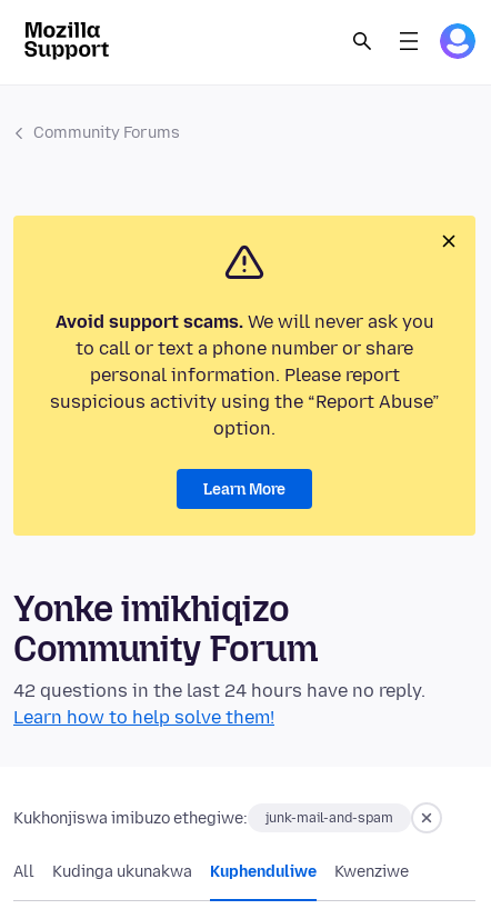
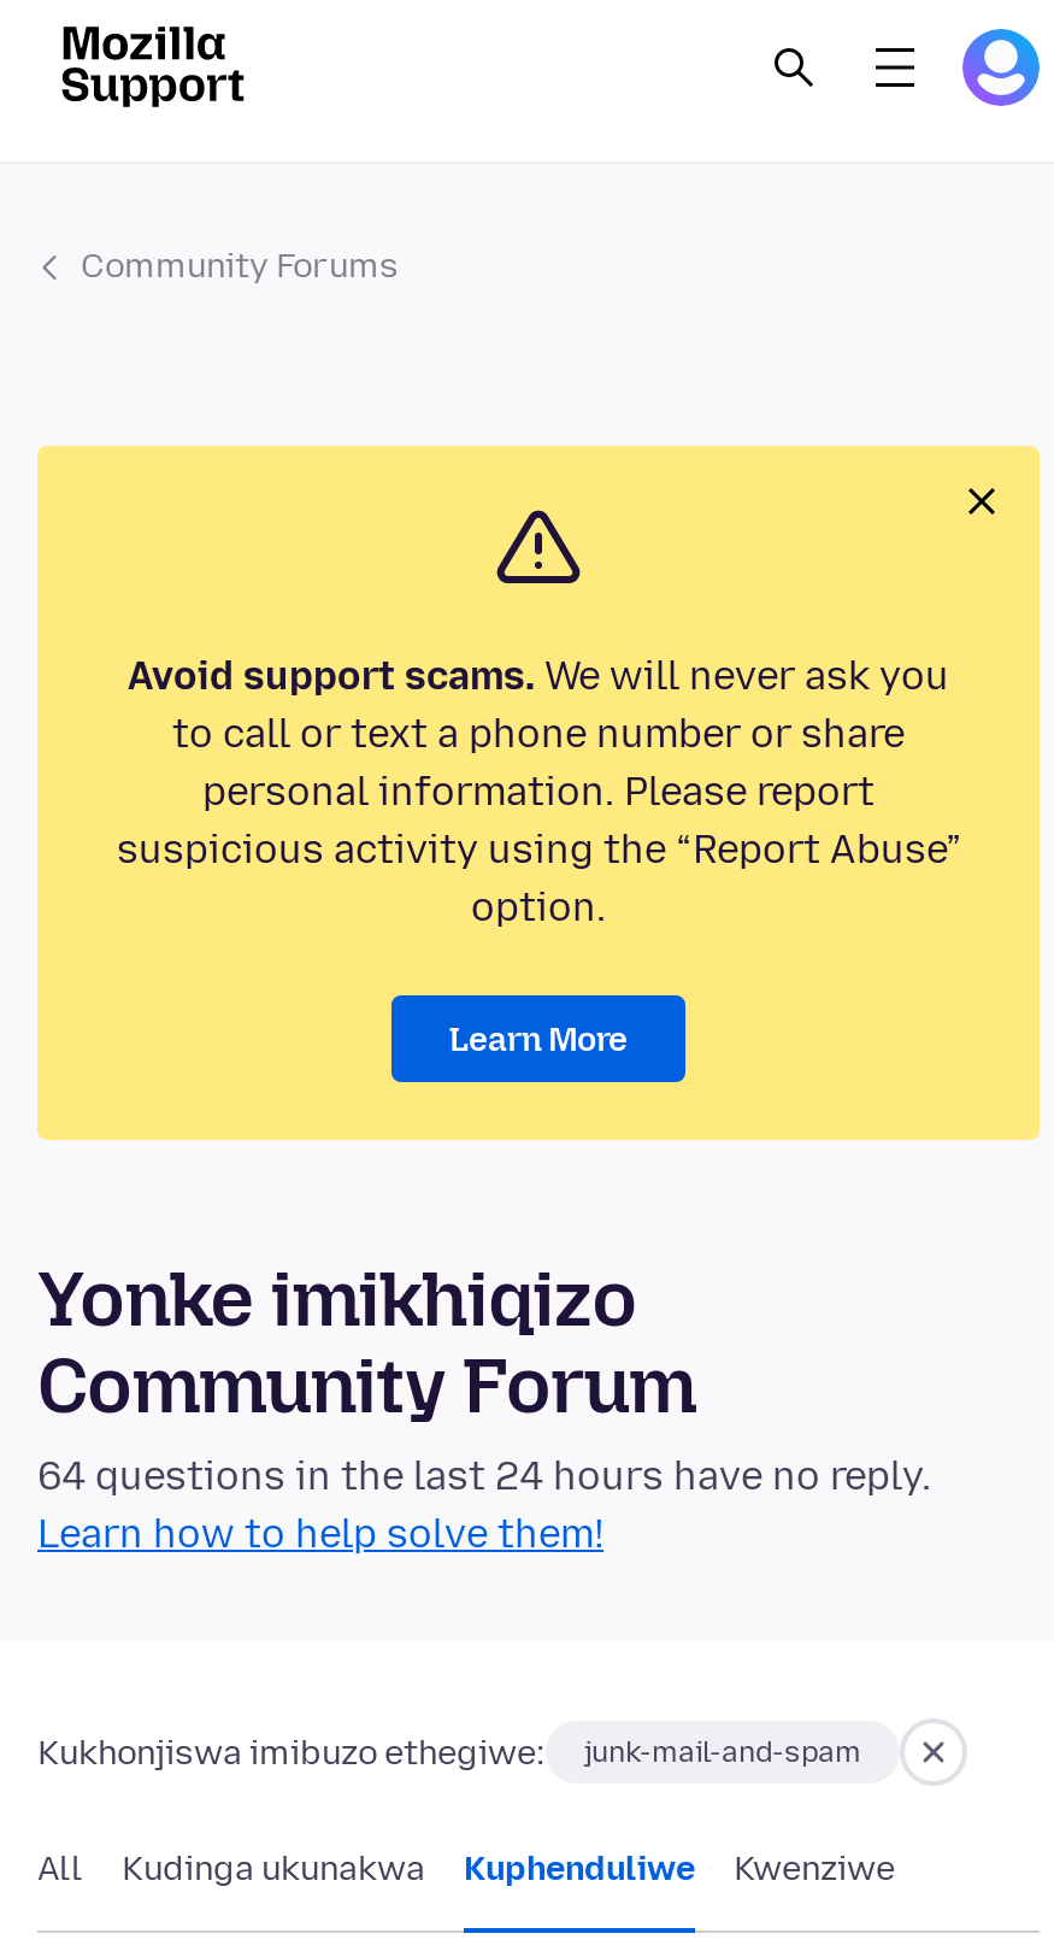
- 42 questions in the last 24 hours have no reply.
+ 64 questions in the last 24 hours have no reply.
